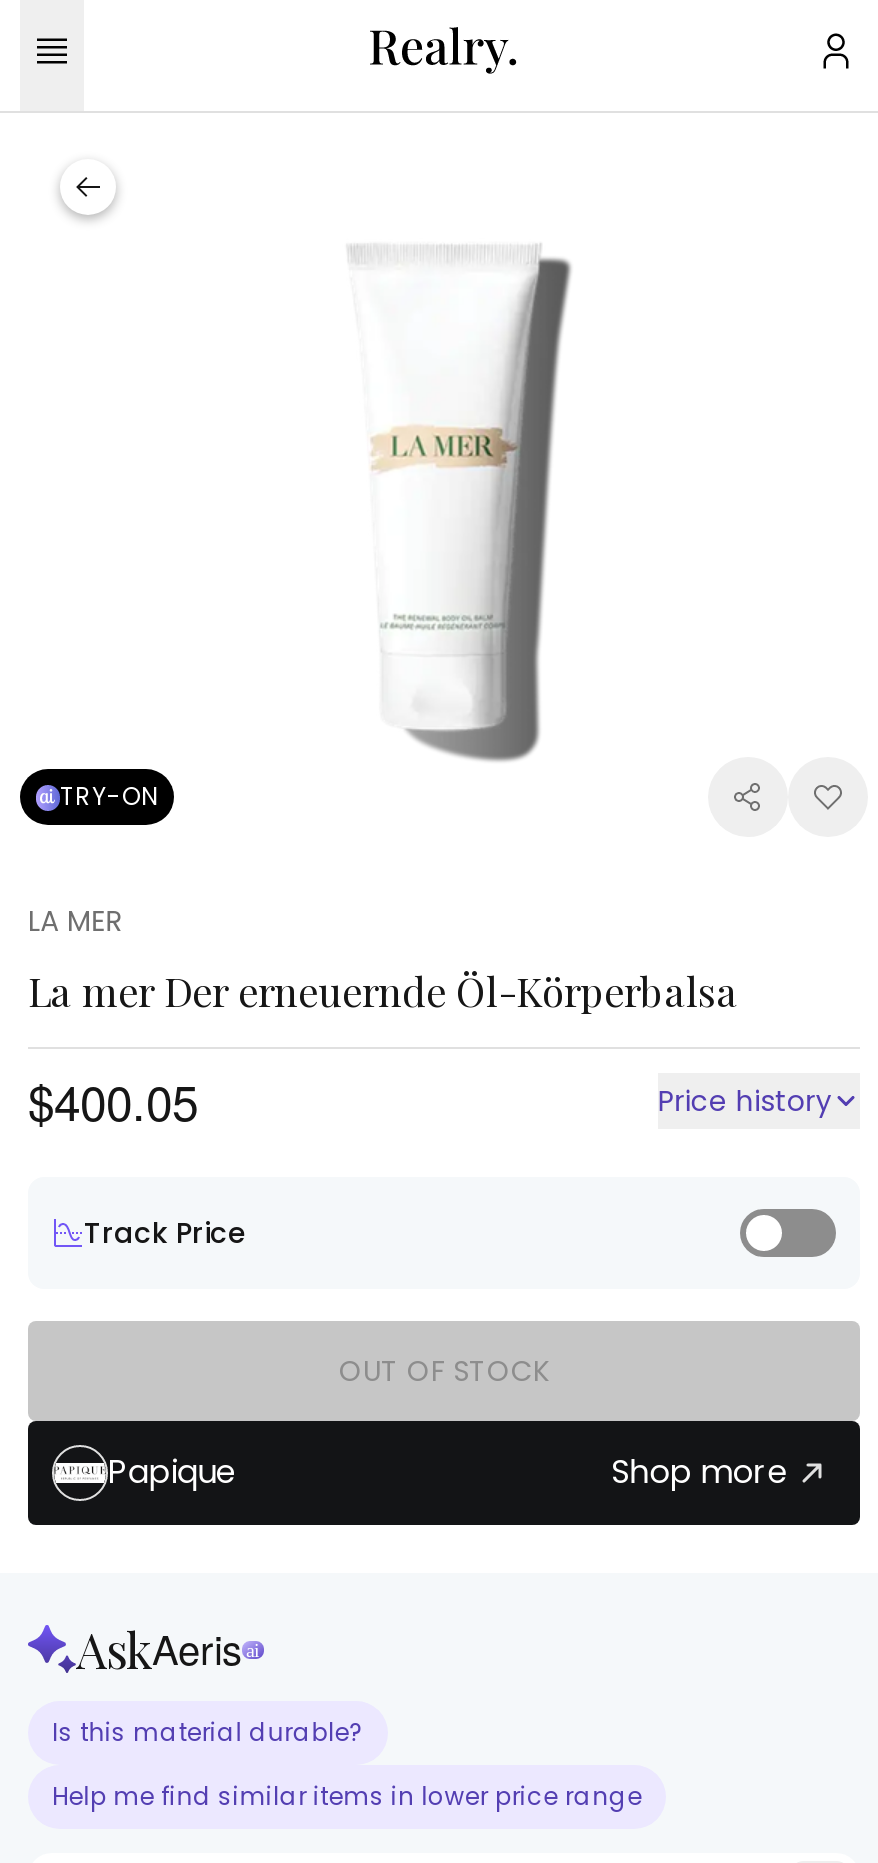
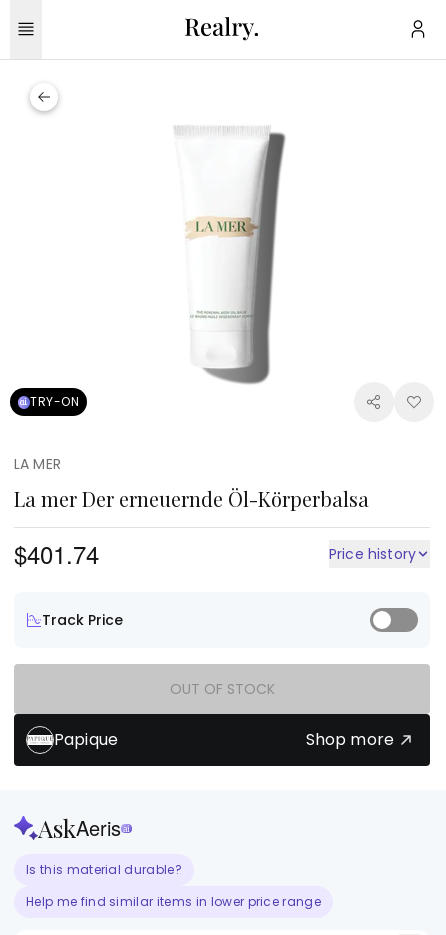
- $400.05
+ $401.74
